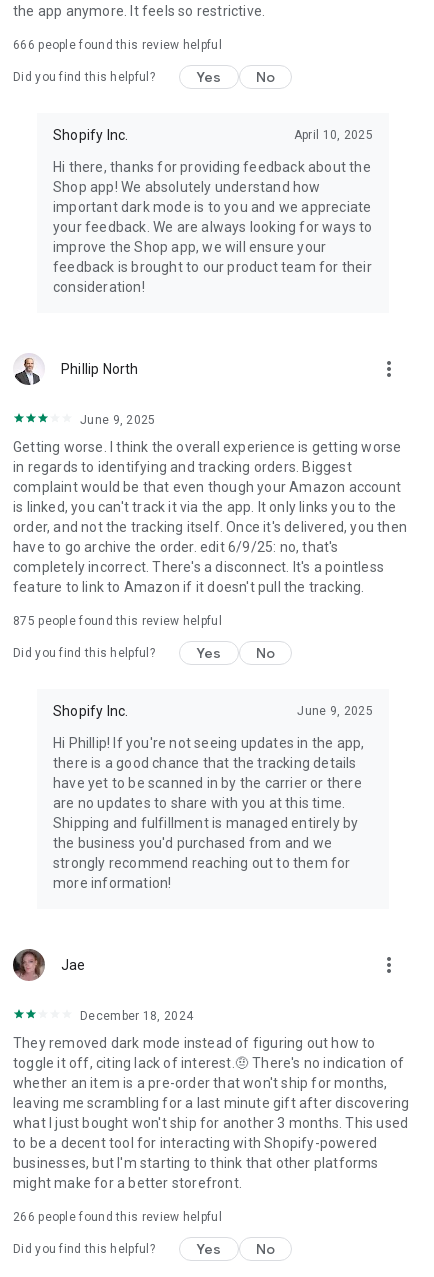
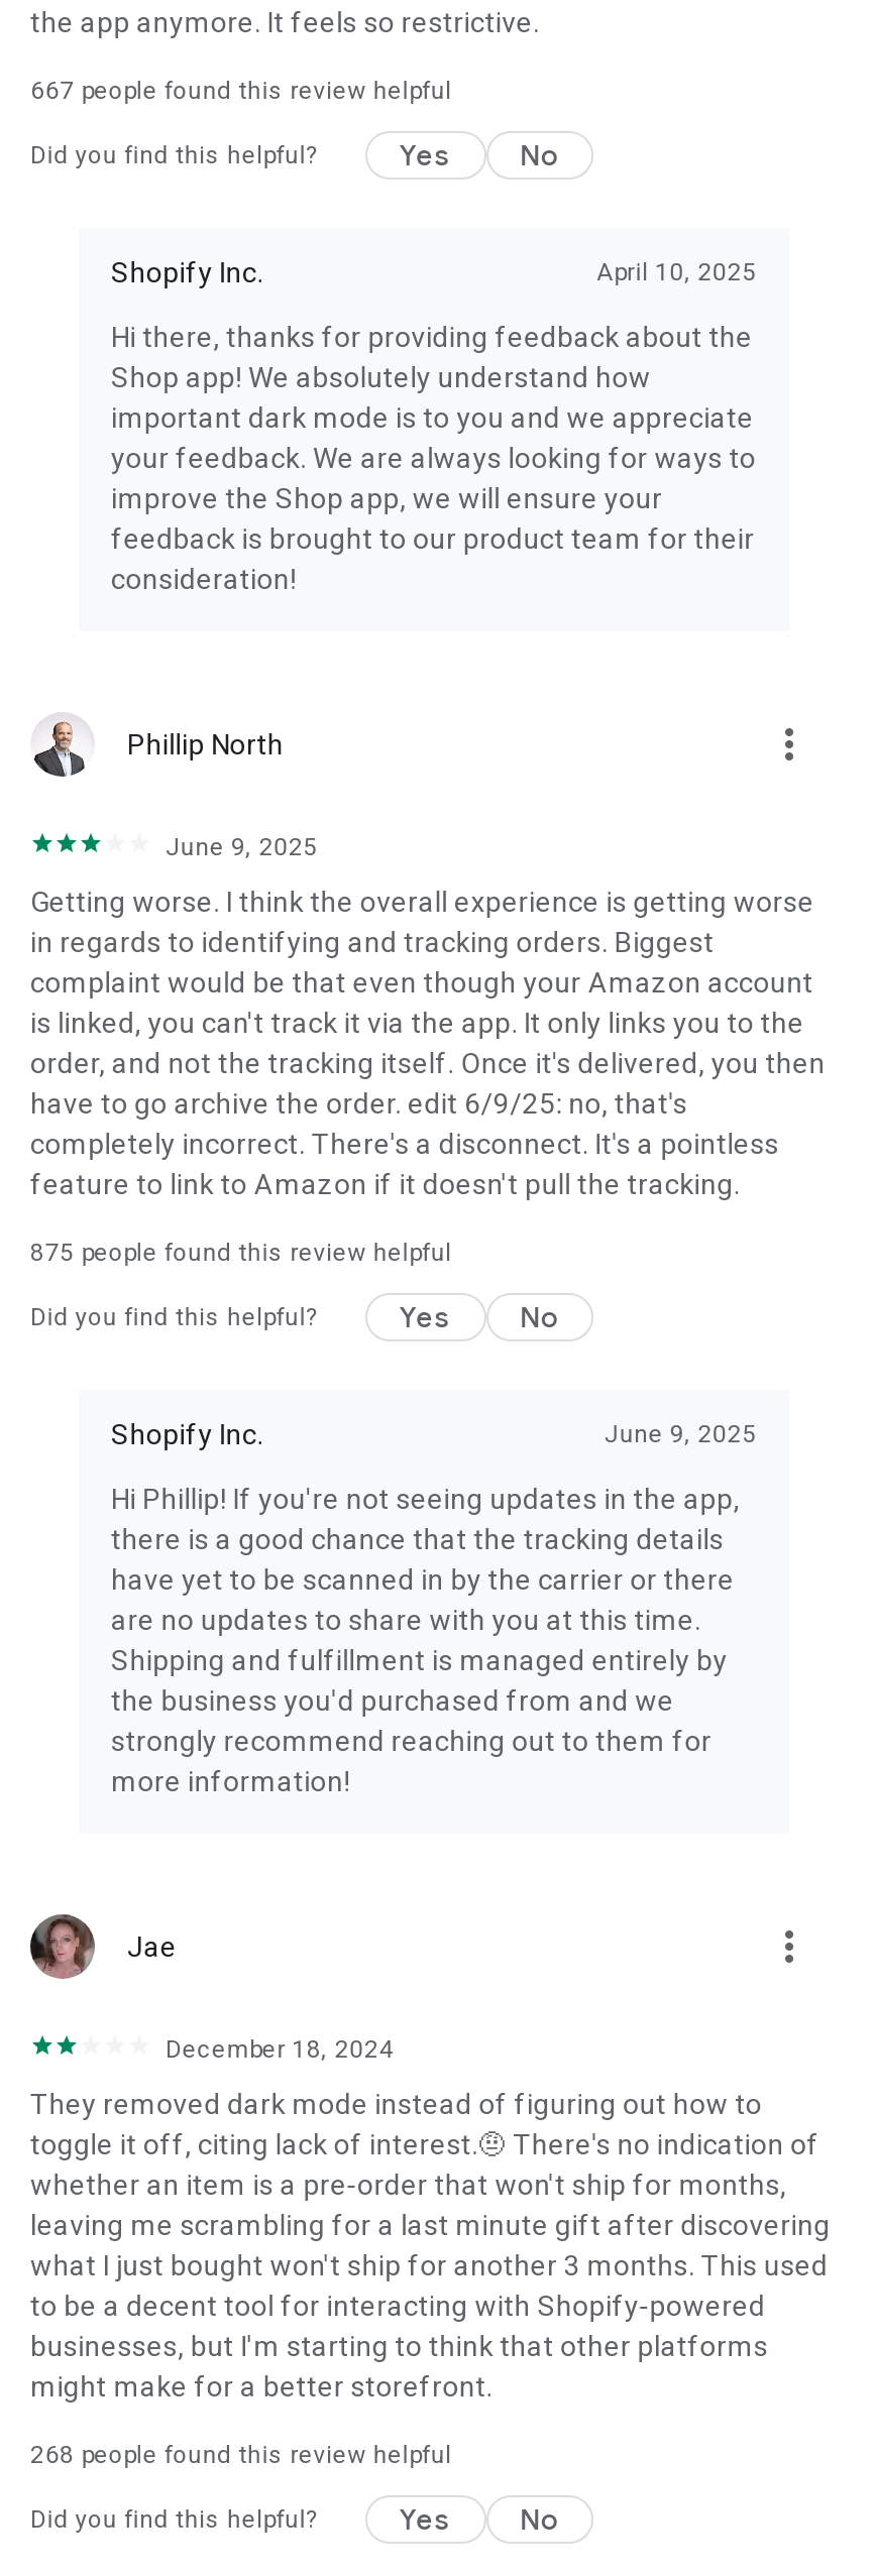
- 666 people found this review helpful
+ 667 people found this review helpful

- 266 people found this review helpful
+ 268 people found this review helpful
